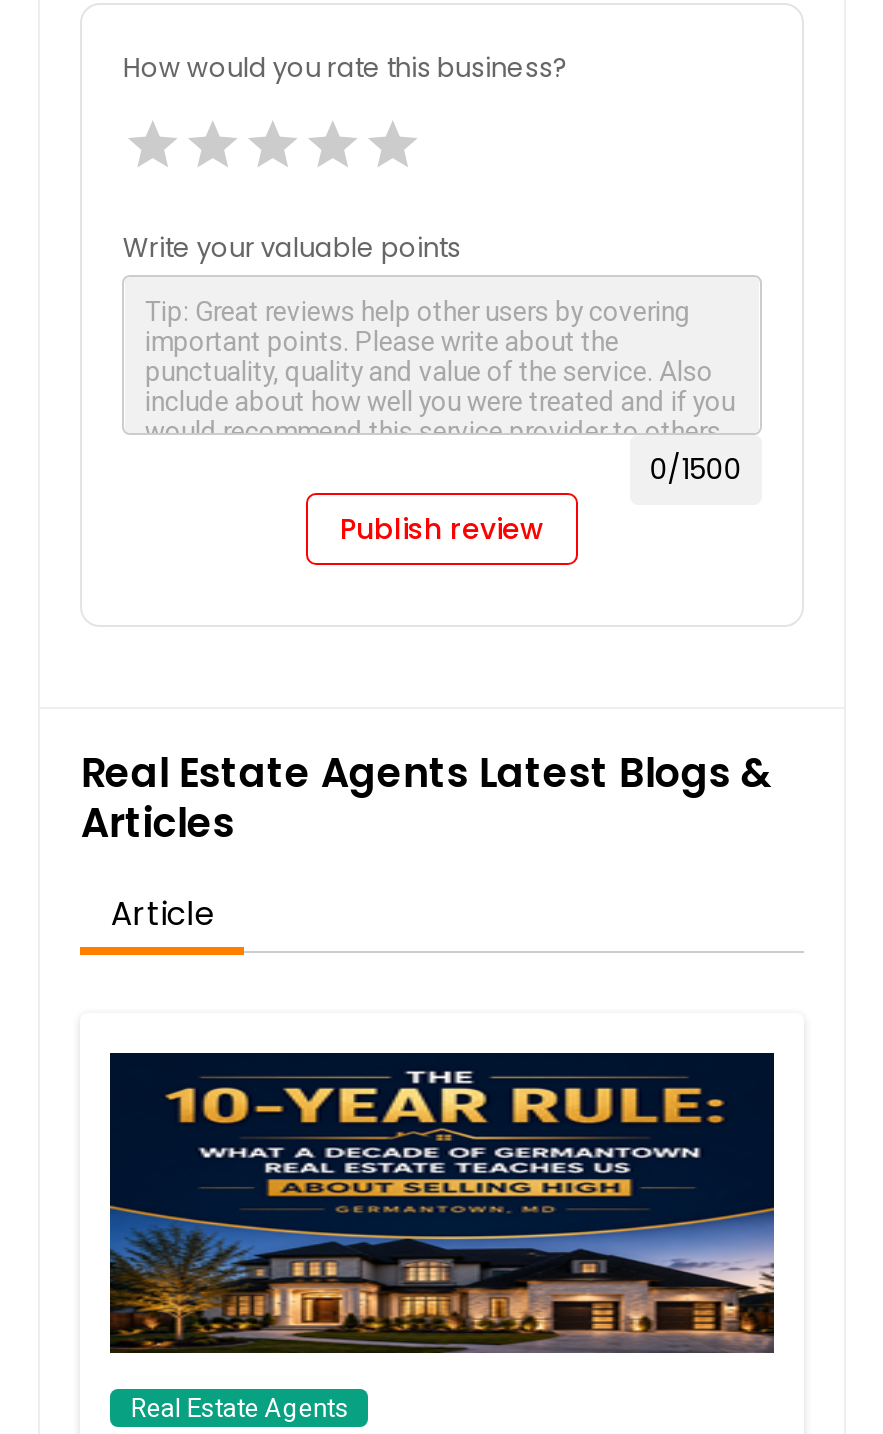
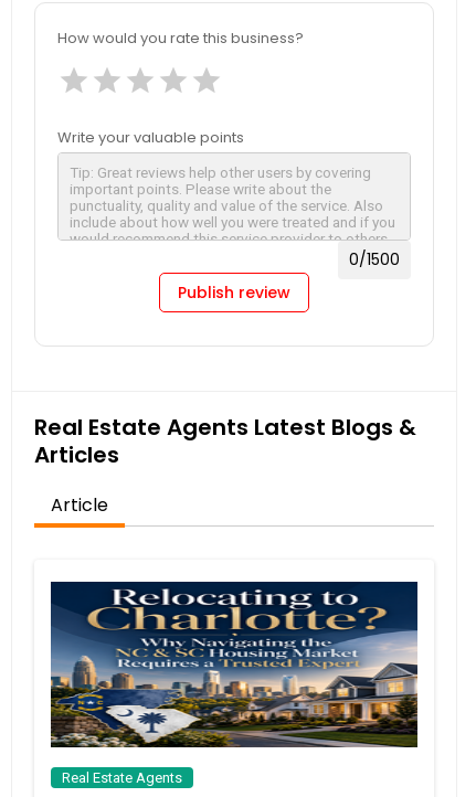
- [image]
+ [image]
